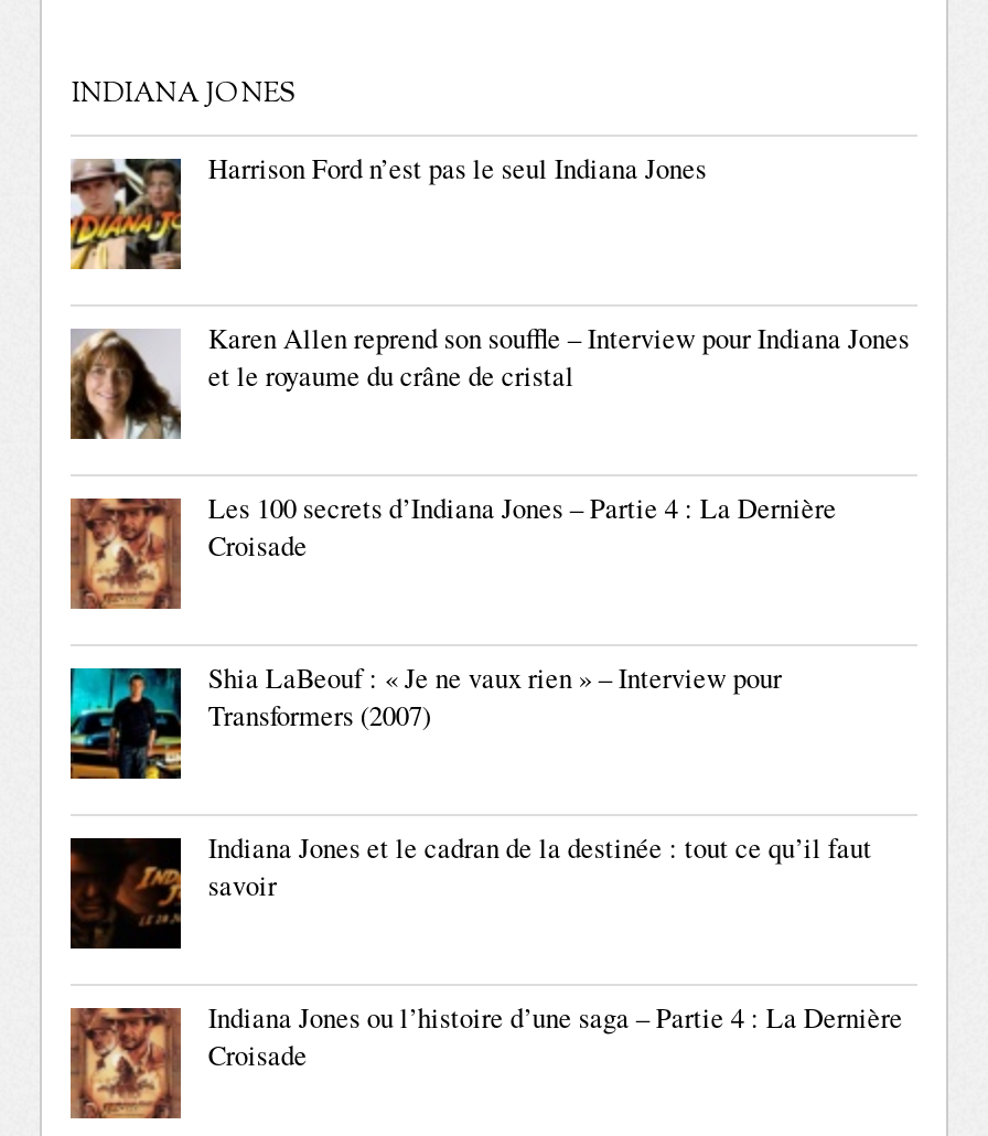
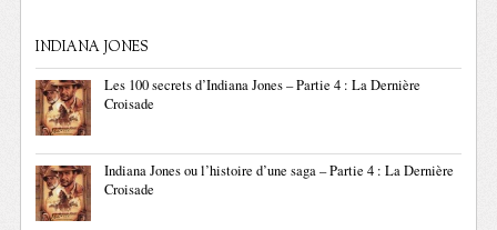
- [image]
- Harrison Ford n’est pas le seul Indiana Jones

- [image]
- Karen Allen reprend son souffle – Interview pour Indiana Jones
- et le royaume du crâne de cristal

- [image]
- Shia LaBeouf : « Je ne vaux rien » – Interview pour
- Transformers (2007)

- [image]
- Indiana Jones et le cadran de la destinée : tout ce qu’il faut
- savoir
